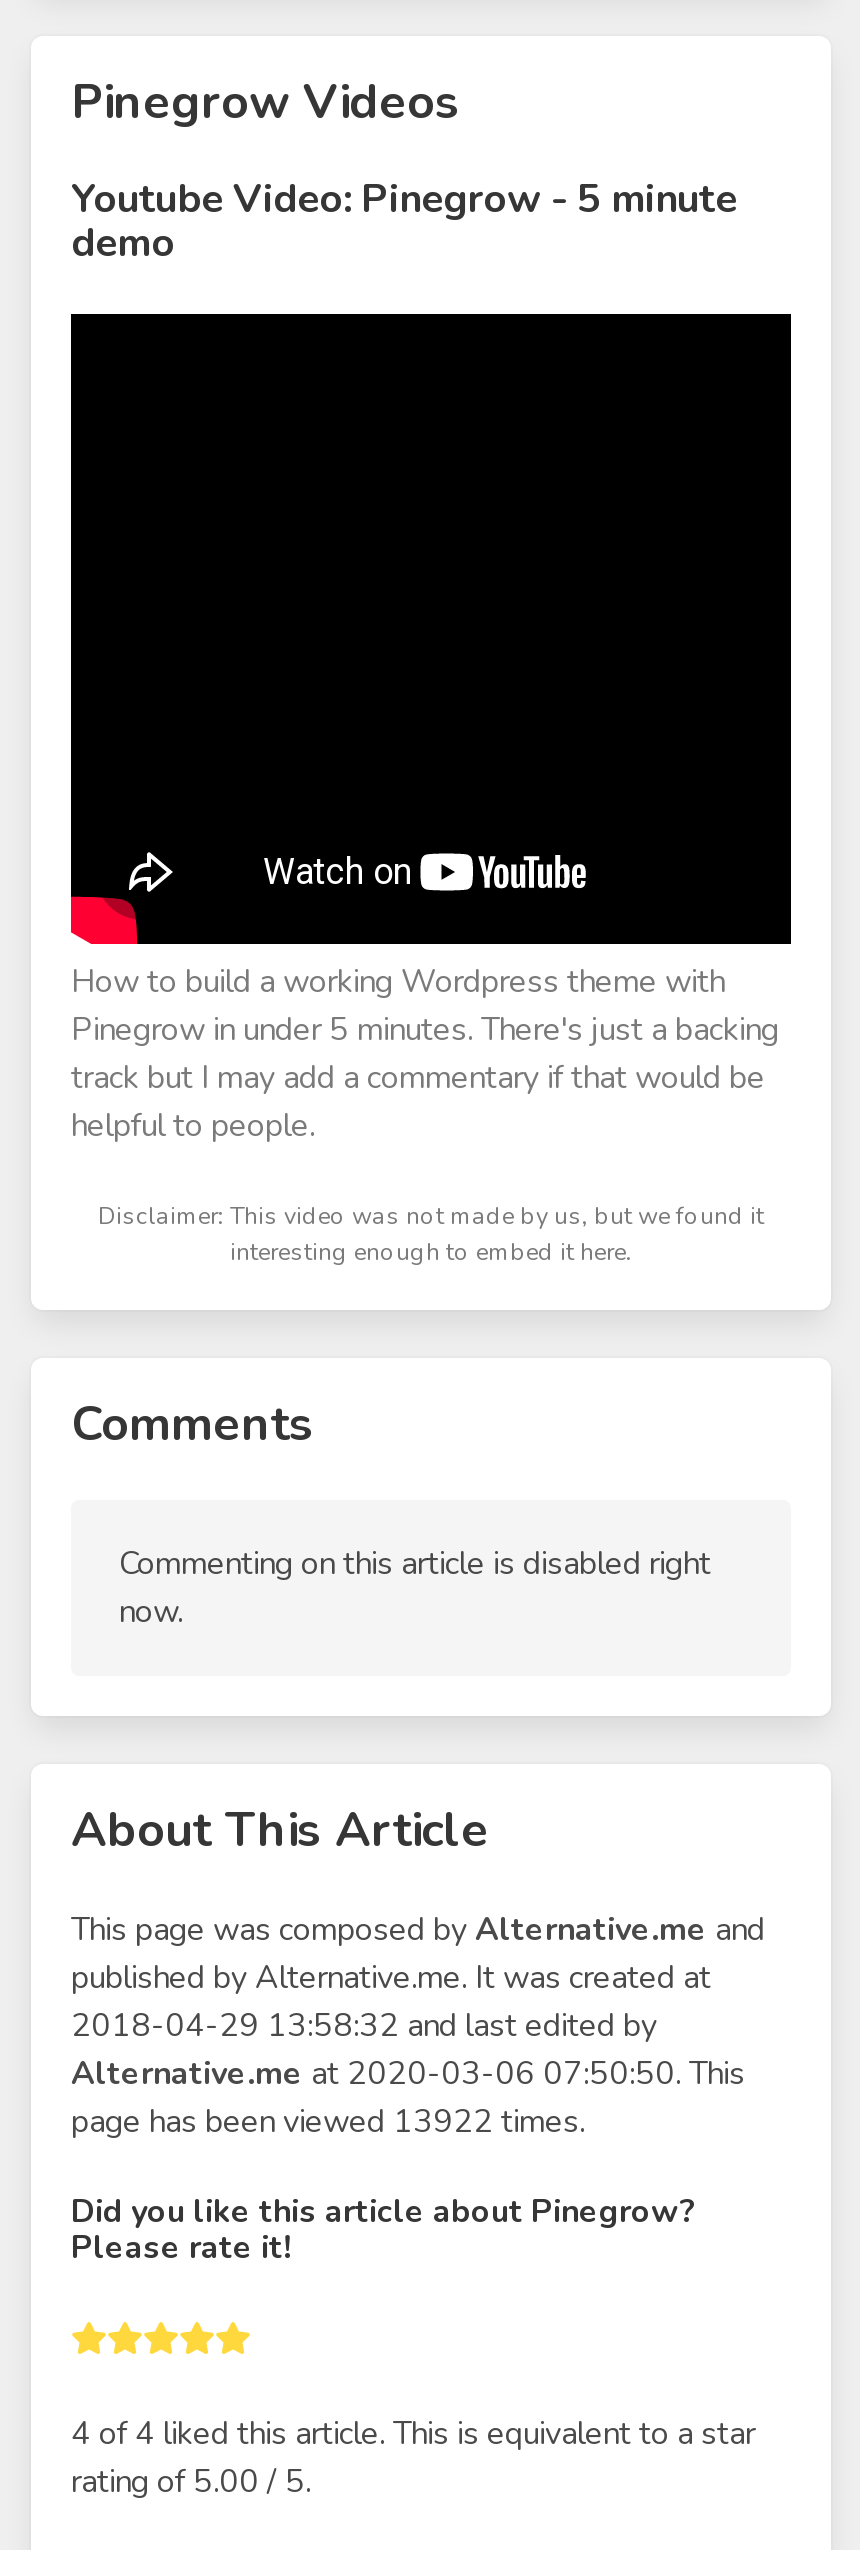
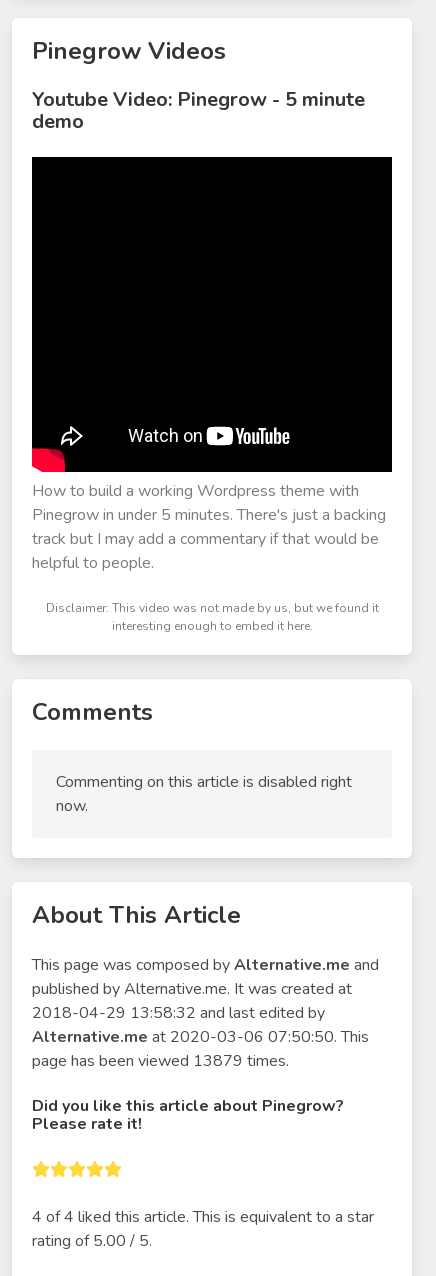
- page has been viewed 13922 times.
+ page has been viewed 13879 times.
